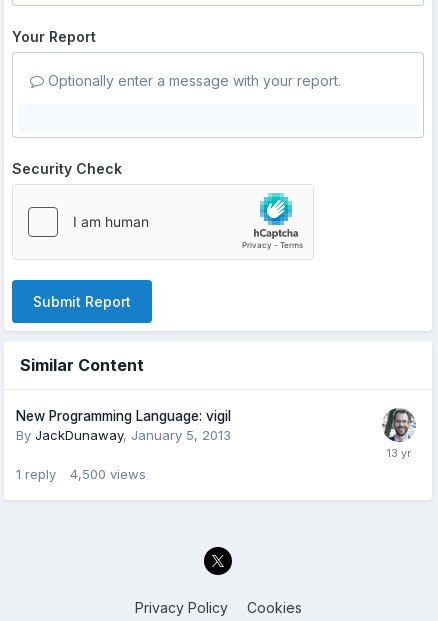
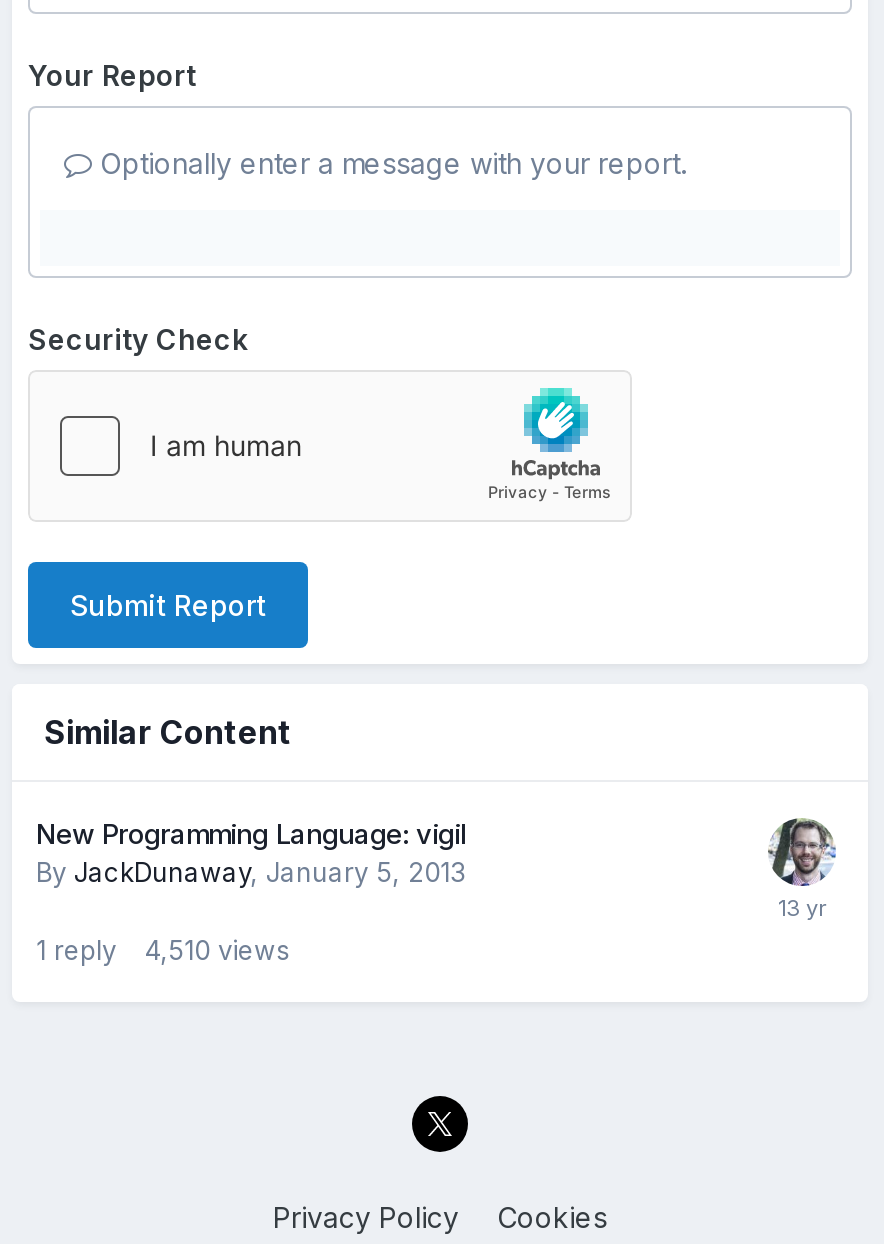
- 1 reply 4,500 views
+ 1 reply 4,510 views
